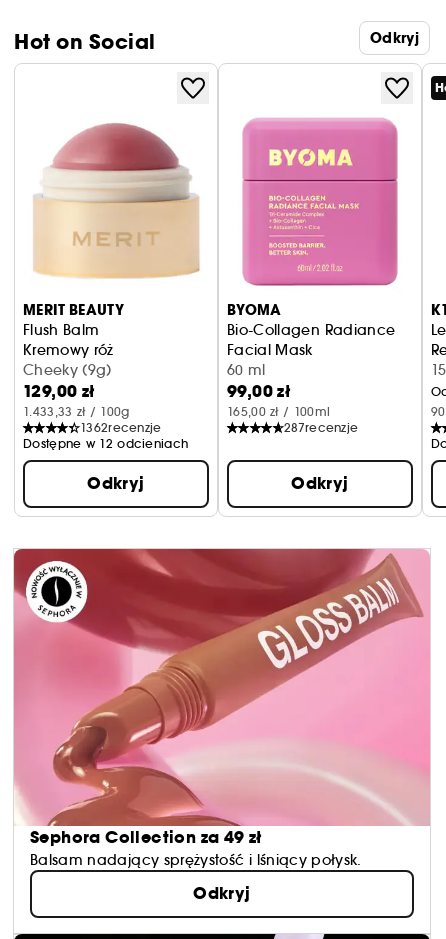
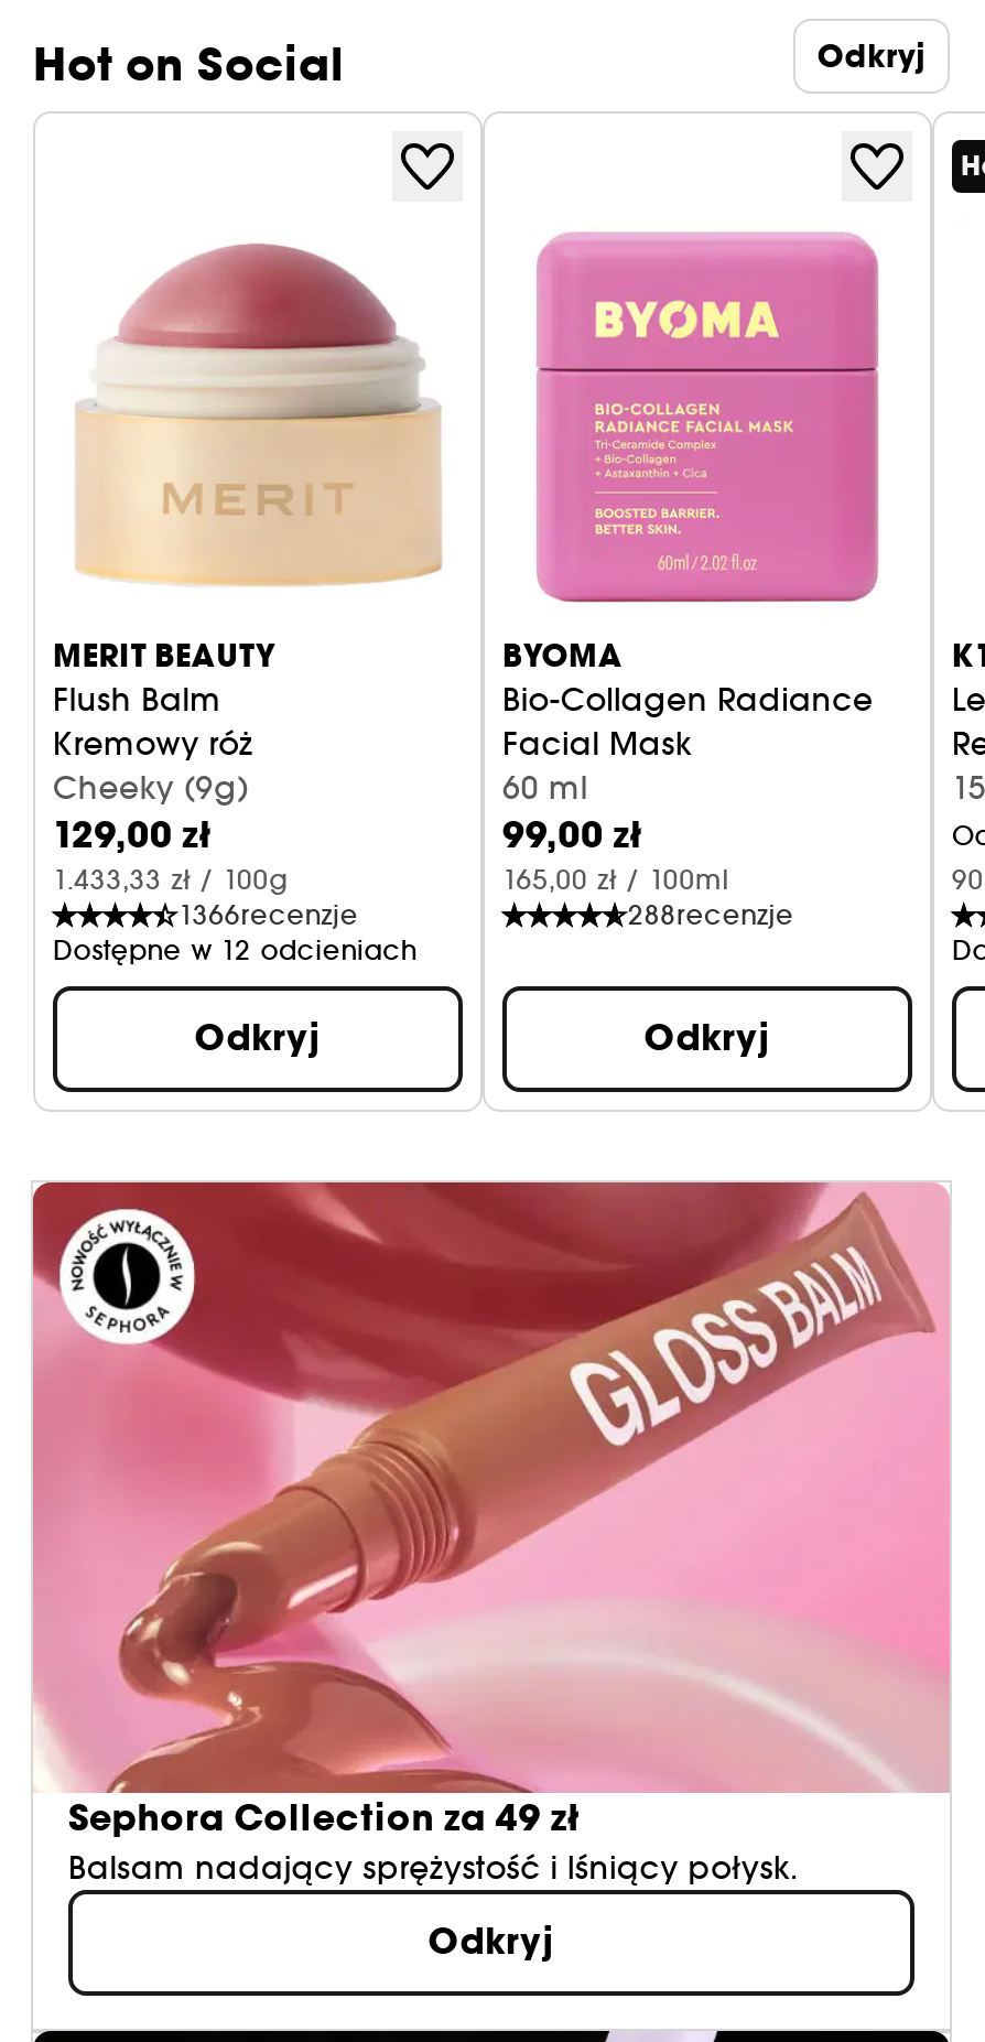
- 1362recenzje
+ 1366recenzje

- 287recenzje
+ 288recenzje
